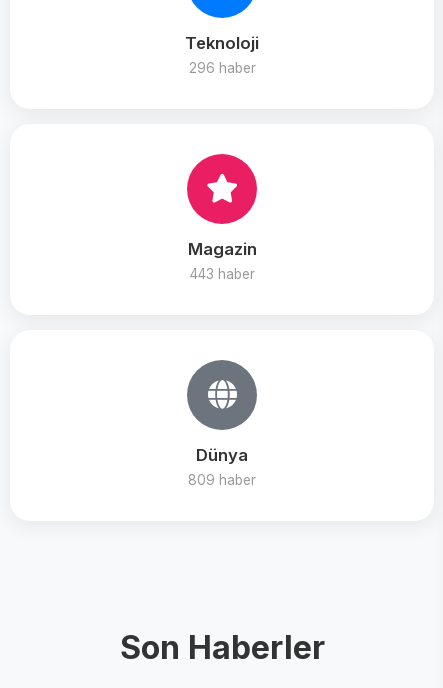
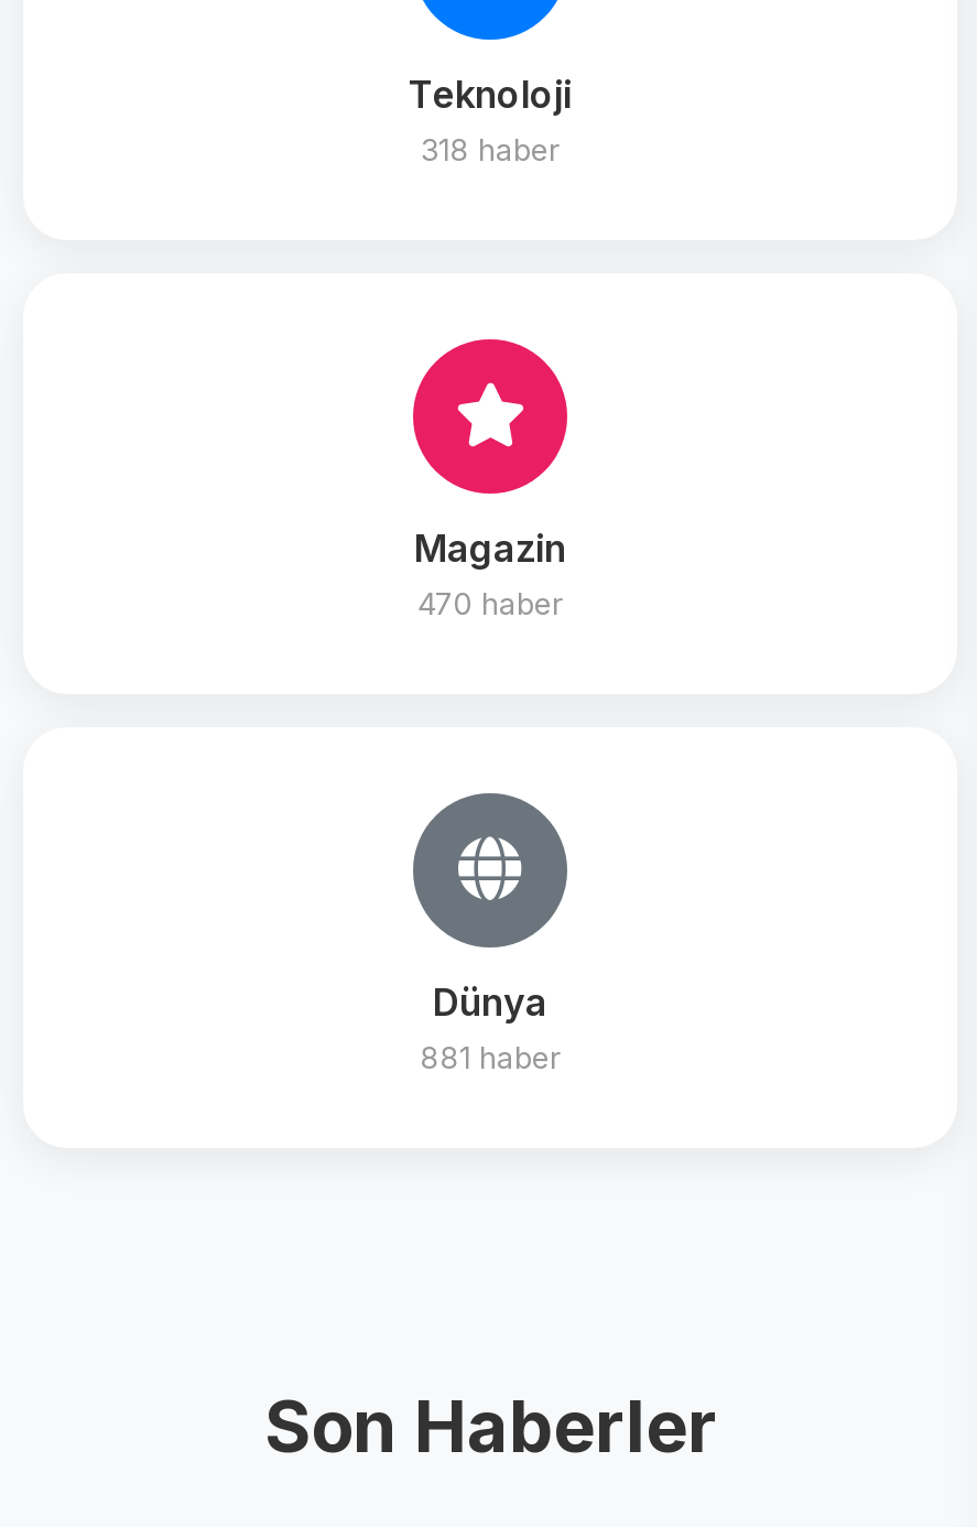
- 296 haber
+ 318 haber

- 443 haber
+ 470 haber

- 809 haber
+ 881 haber
